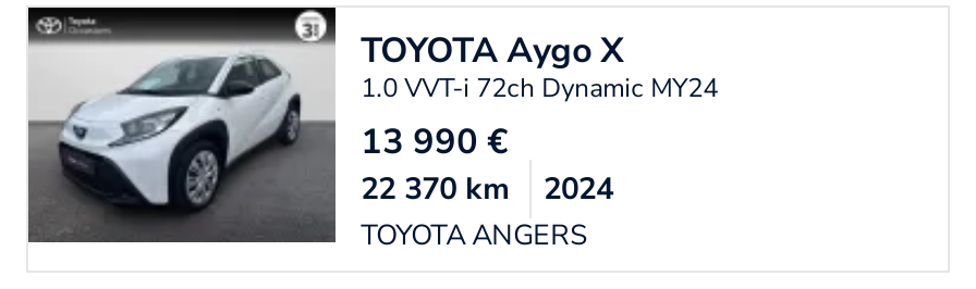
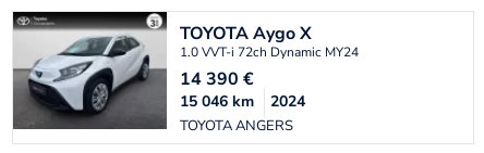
- 13 990 €
+ 14 390 €

- 22 370 km 2024
+ 15 046 km 2024
